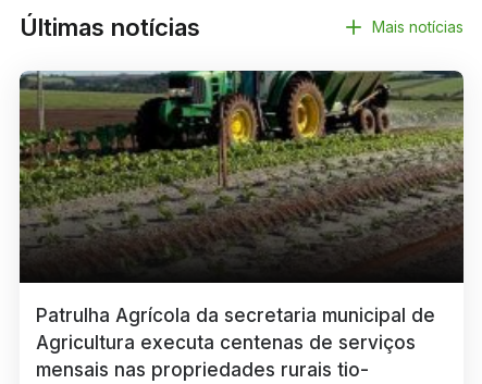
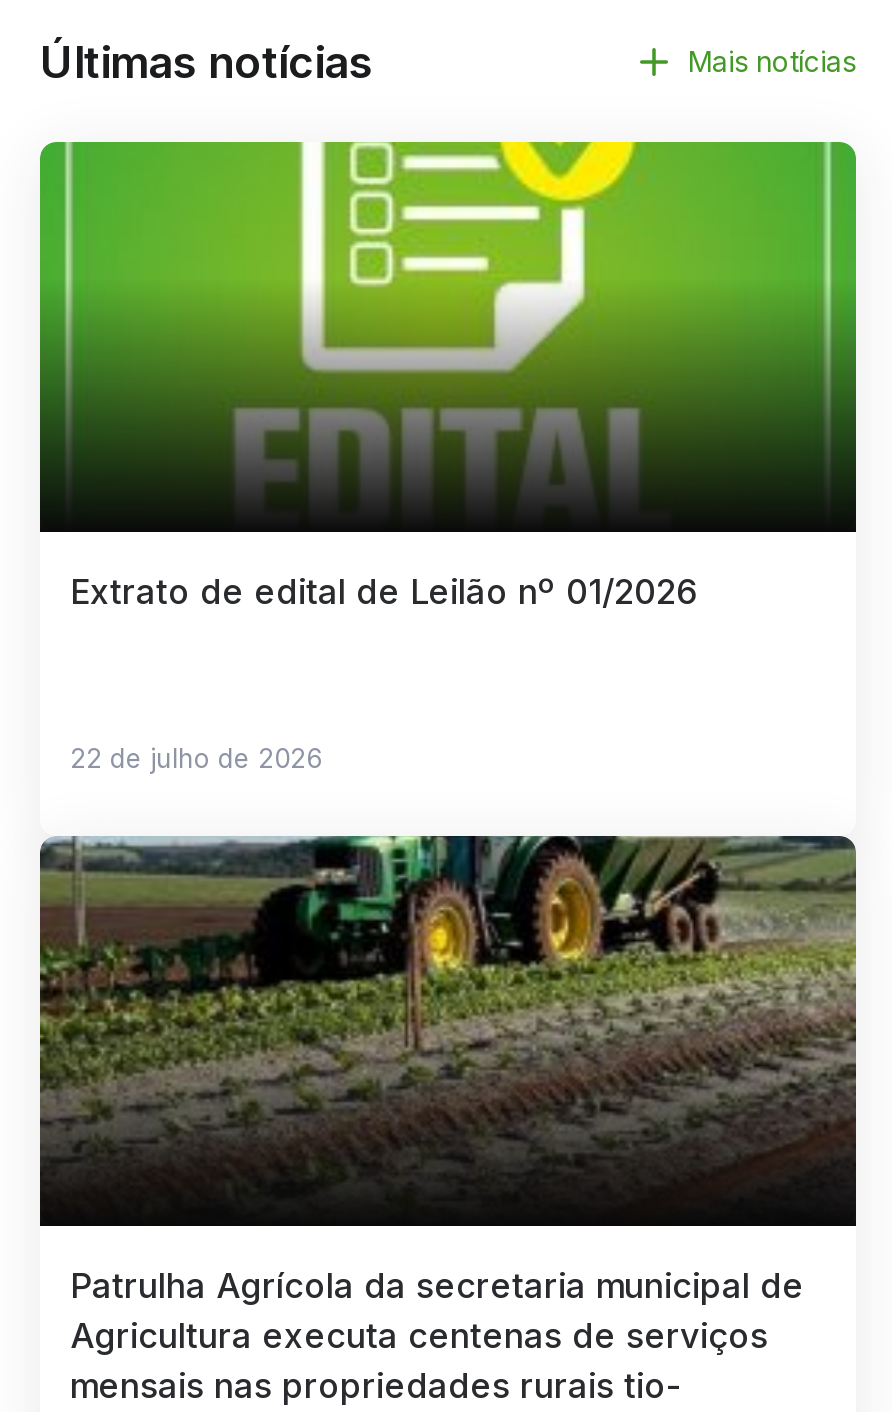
+ [image]
+ Extrato de edital de Leilão nº 01/2026

+ 22 de julho de 2026
